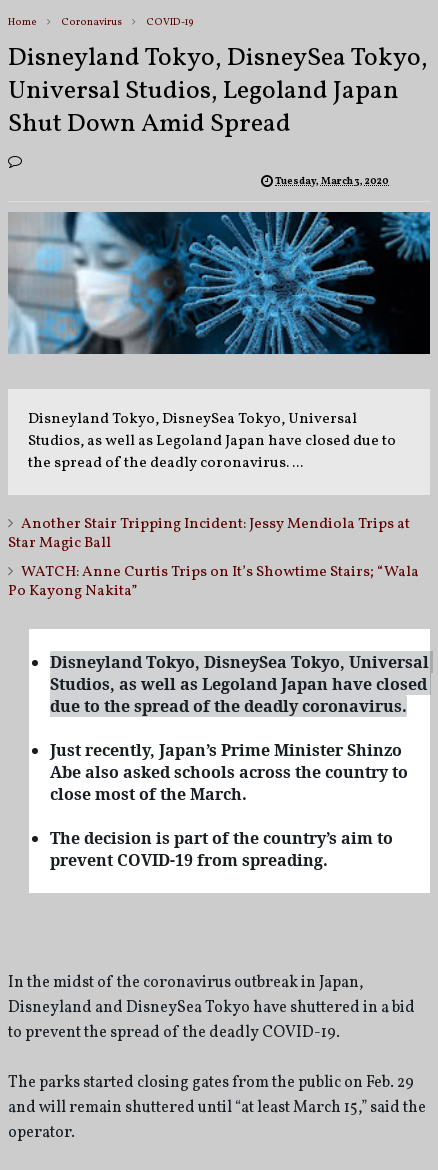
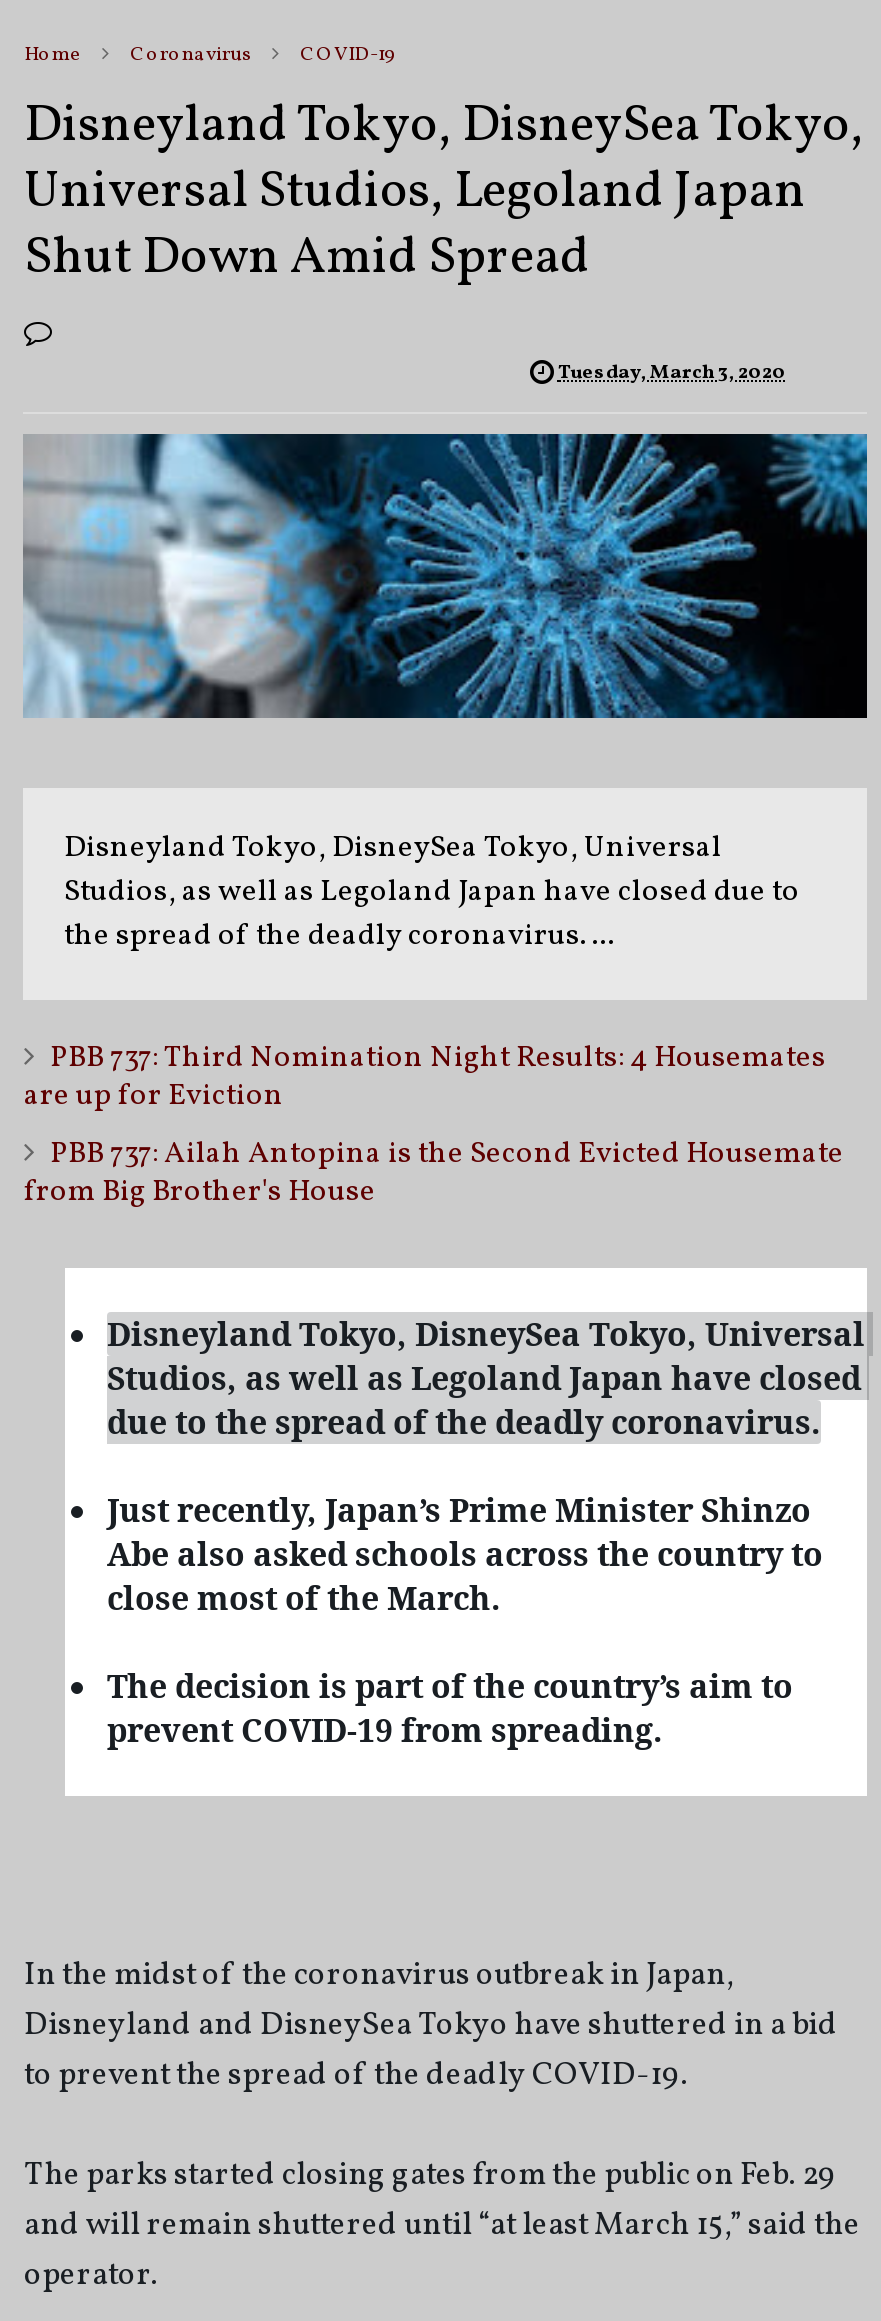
- Another Stair Tripping Incident: Jessy Mendiola Trips at
- Star Magic Ball
- WATCH: Anne Curtis Trips on It’s Showtime Stairs; “Wala
- Po Kayong Nakita”
+ PBB 737: Third Nomination Night Results: 4 Housemates
+ are up for Eviction
+ PBB 737: Ailah Antopina is the Second Evicted Housemate
+ from Big Brother's House
